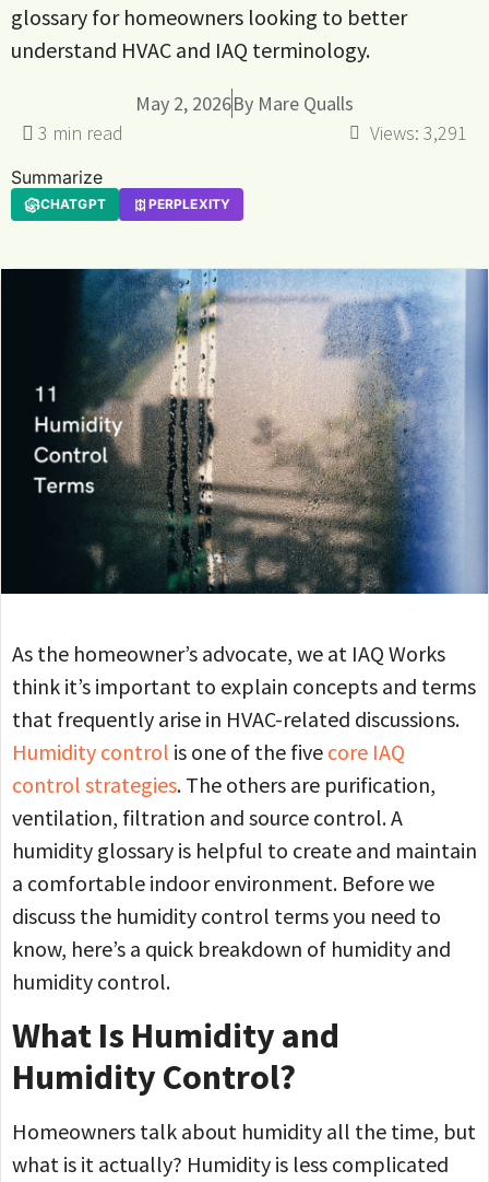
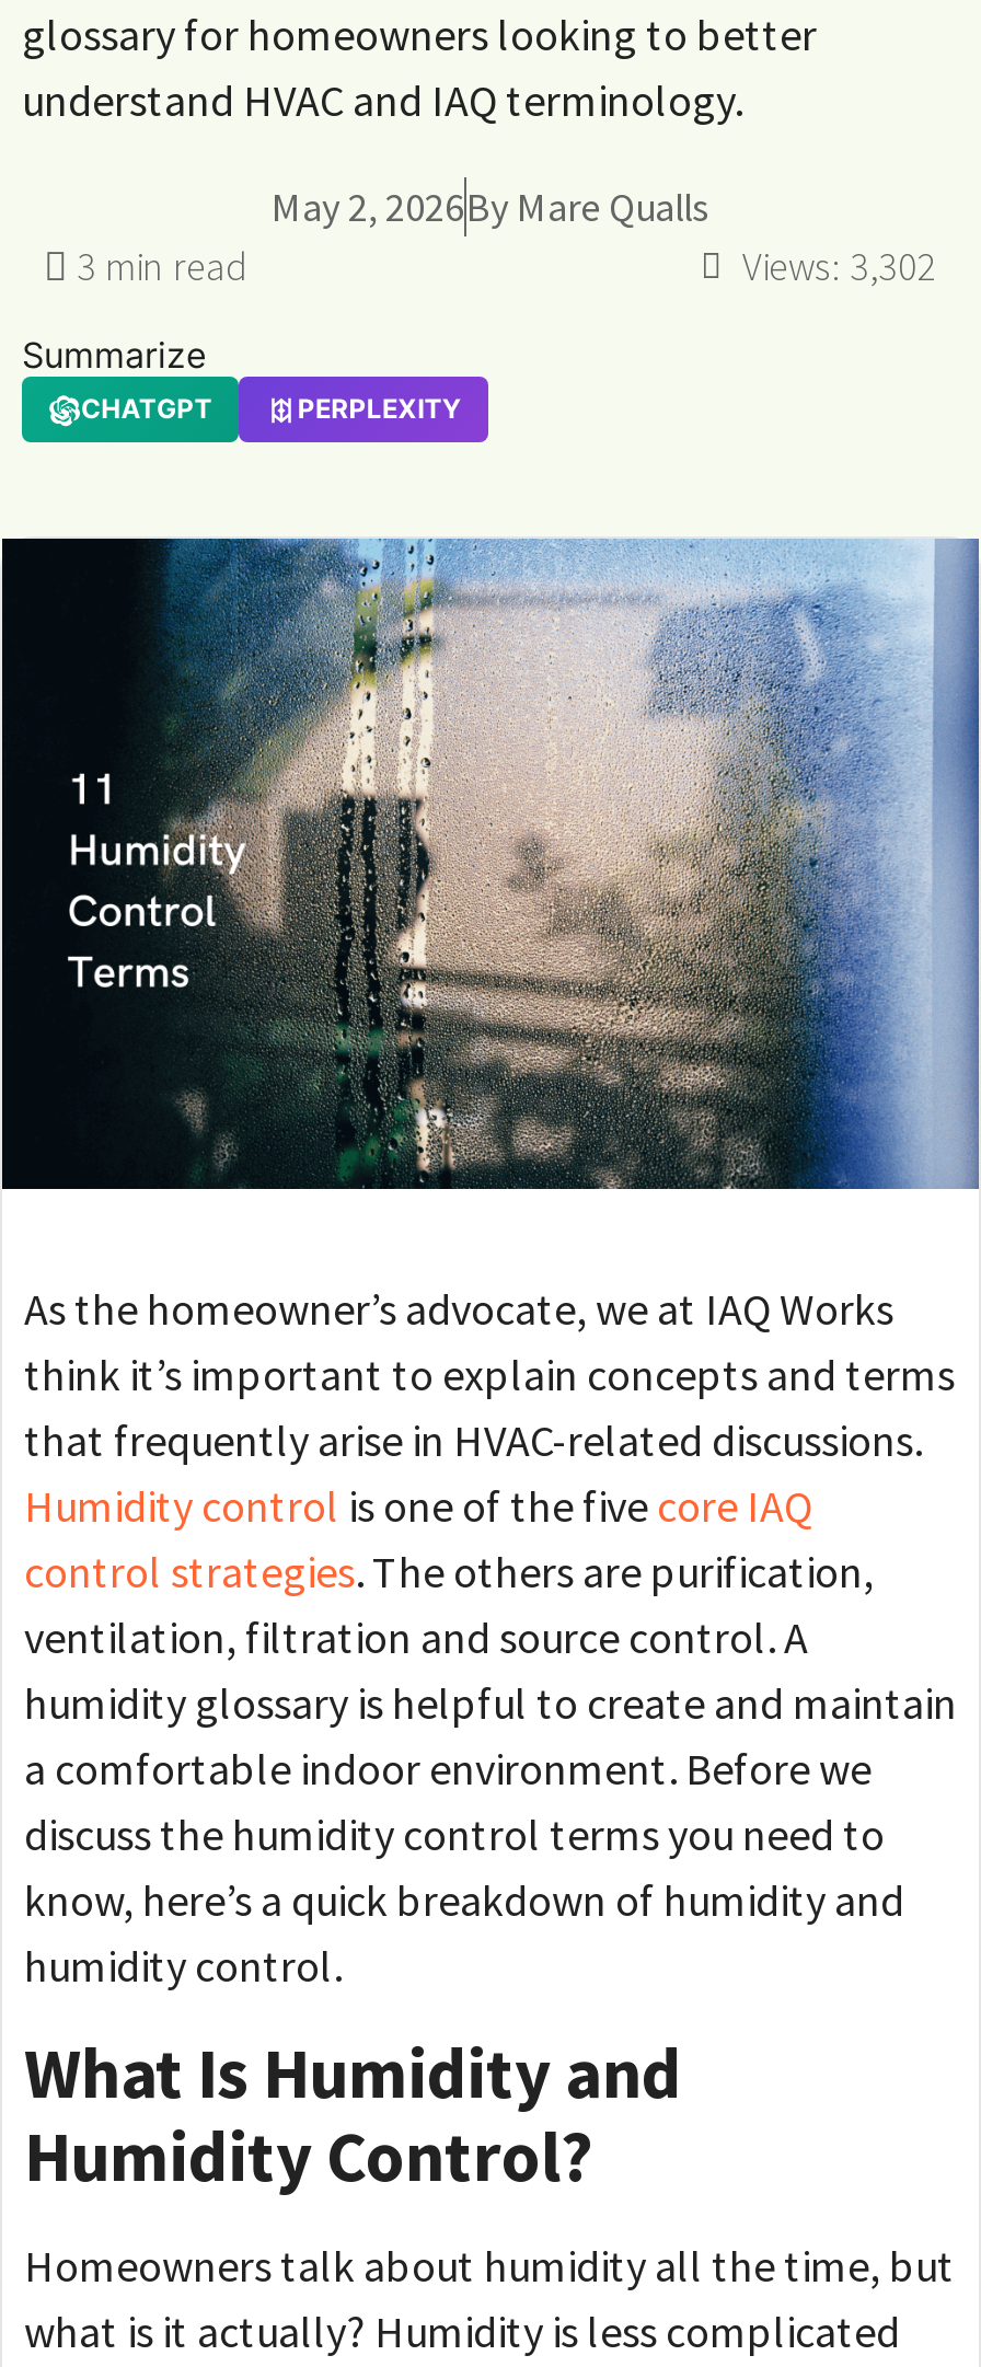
- Views: 3,291
+ Views: 3,302
